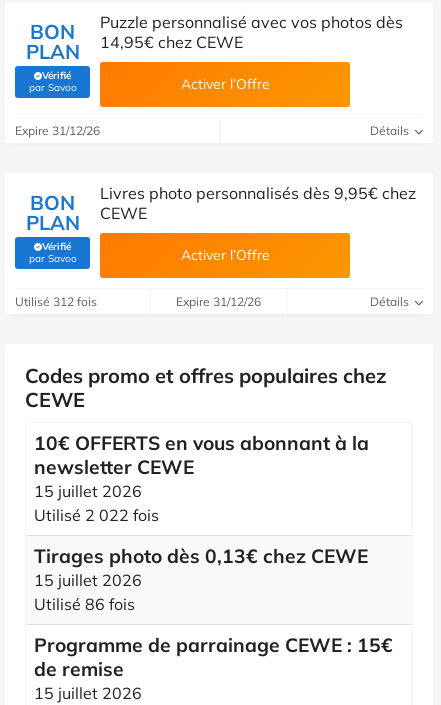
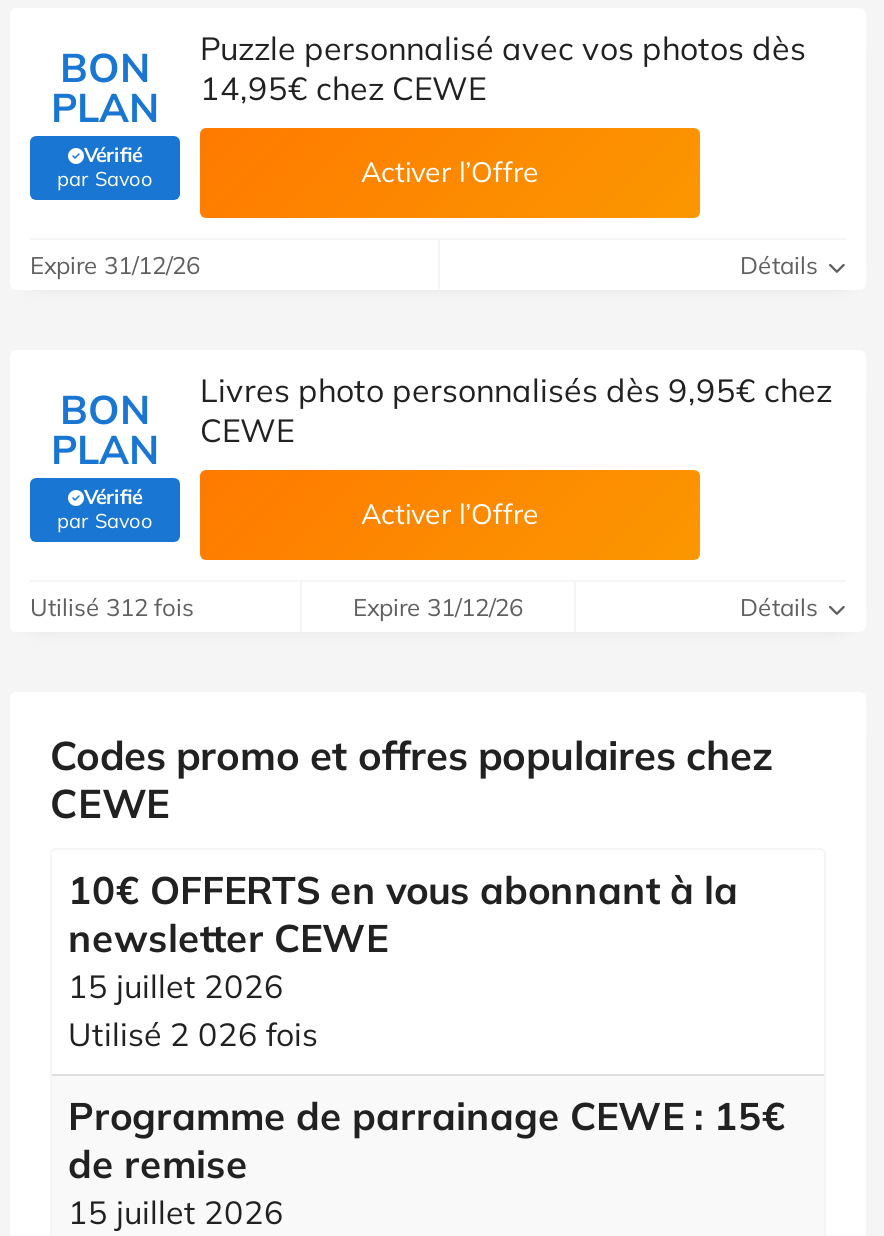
- Utilisé 2 022 fois
- Tirages photo dès 0,13€ chez CEWE
- 15 juillet 2026
- Utilisé 86 fois
+ Utilisé 2 026 fois
